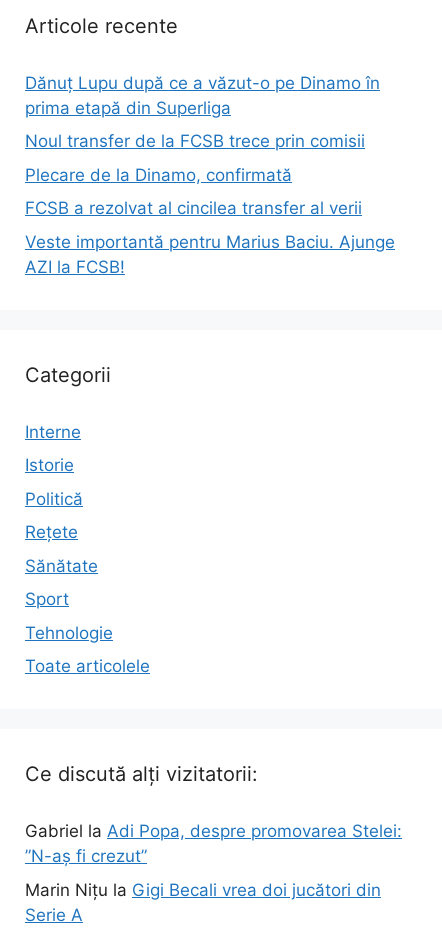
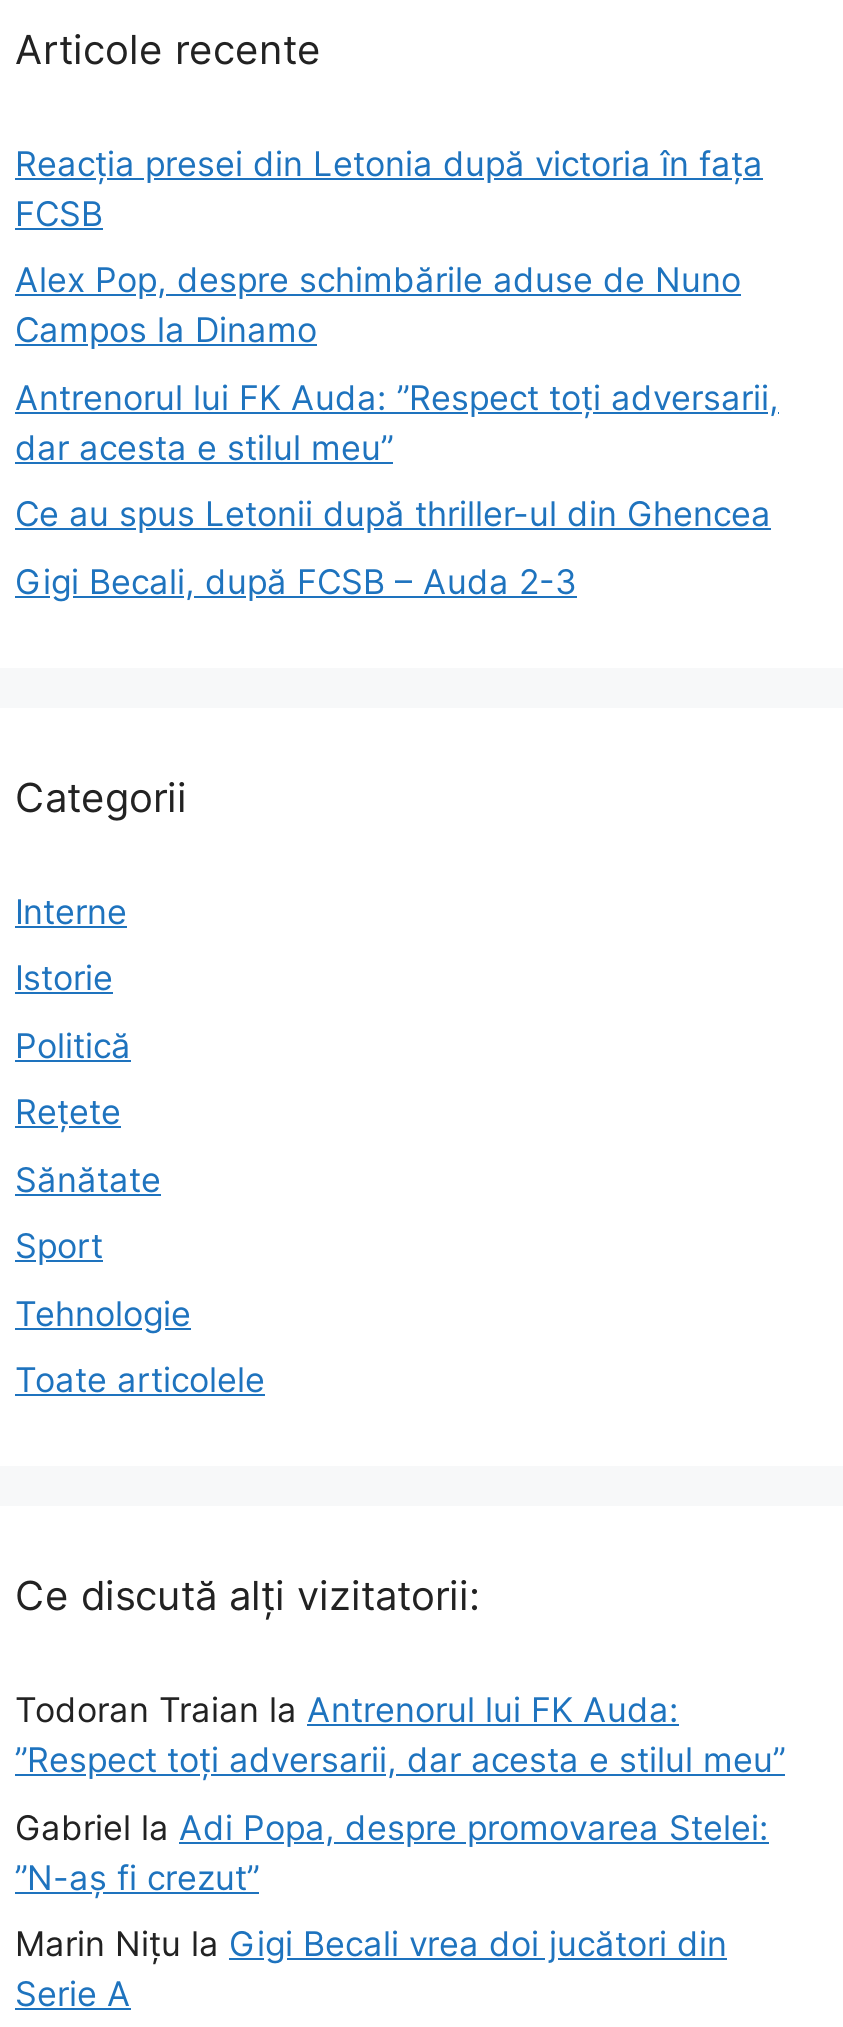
- Dănuț Lupu după ce a văzut-o pe Dinamo în
- prima etapă din Superliga
+ Reacția presei din Letonia după victoria în fața
+ FCSB

- Noul transfer de la FCSB trece prin comisii
+ Alex Pop, despre schimbările aduse de Nuno
+ Campos la Dinamo

- Plecare de la Dinamo, confirmată
+ Antrenorul lui FK Auda: ”Respect toți adversarii,
+ dar acesta e stilul meu”

- FCSB a rezolvat al cincilea transfer al verii
+ Ce au spus Letonii după thriller-ul din Ghencea

- Veste importantă pentru Marius Baciu. Ajunge
- AZI la FCSB!
+ Gigi Becali, după FCSB – Auda 2-3

+ Todoran Traian la Antrenorul lui FK Auda:
+ ”Respect toți adversarii, dar acesta e stilul meu”
